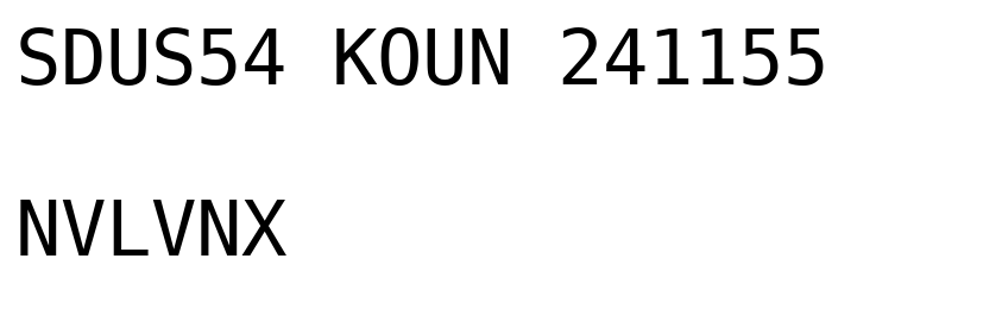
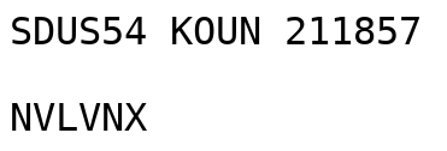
- SDUS54 KOUN 241155
+ SDUS54 KOUN 211857
